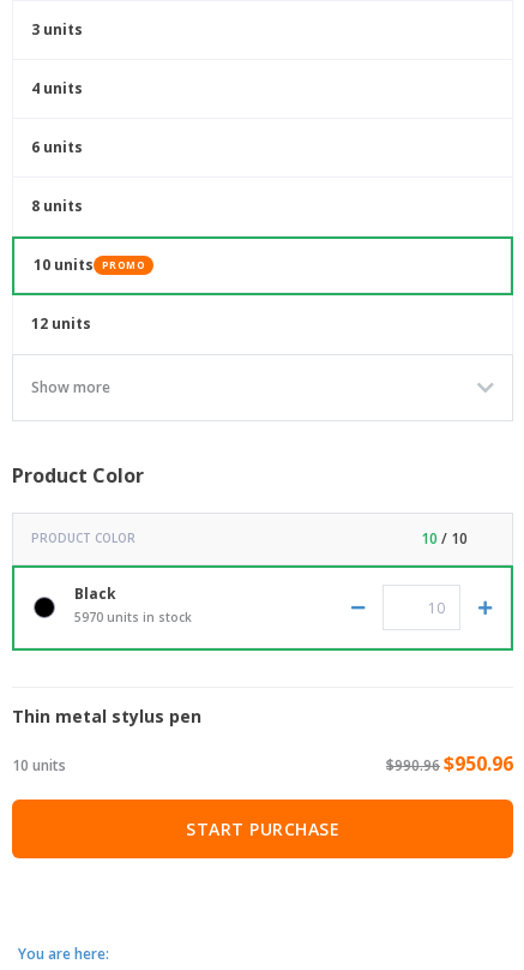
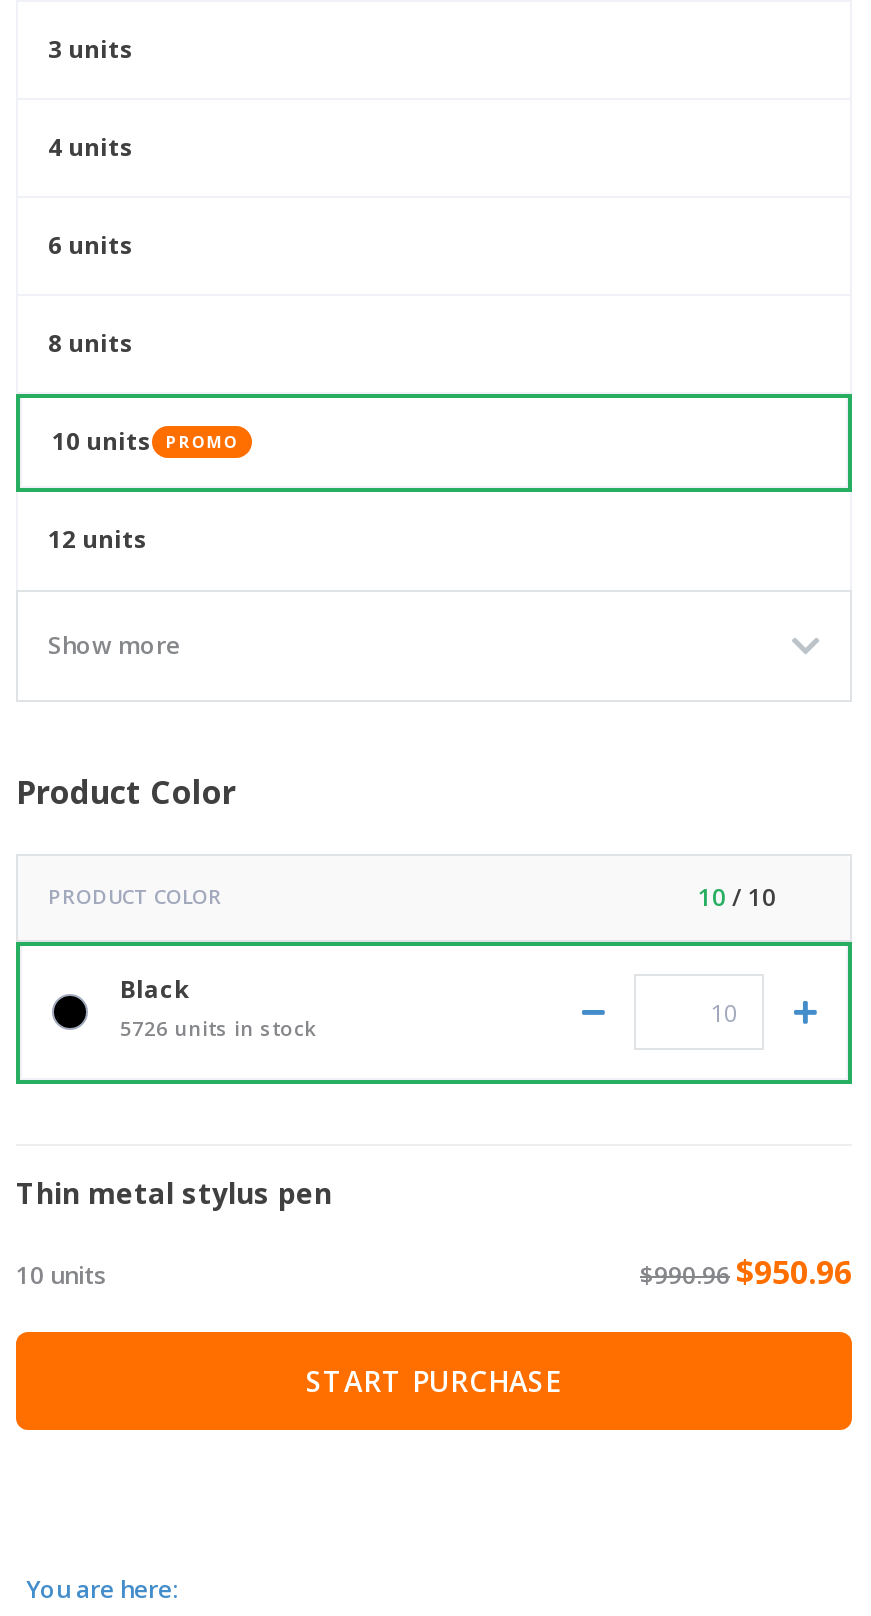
- 5970 units in stock
+ 5726 units in stock
